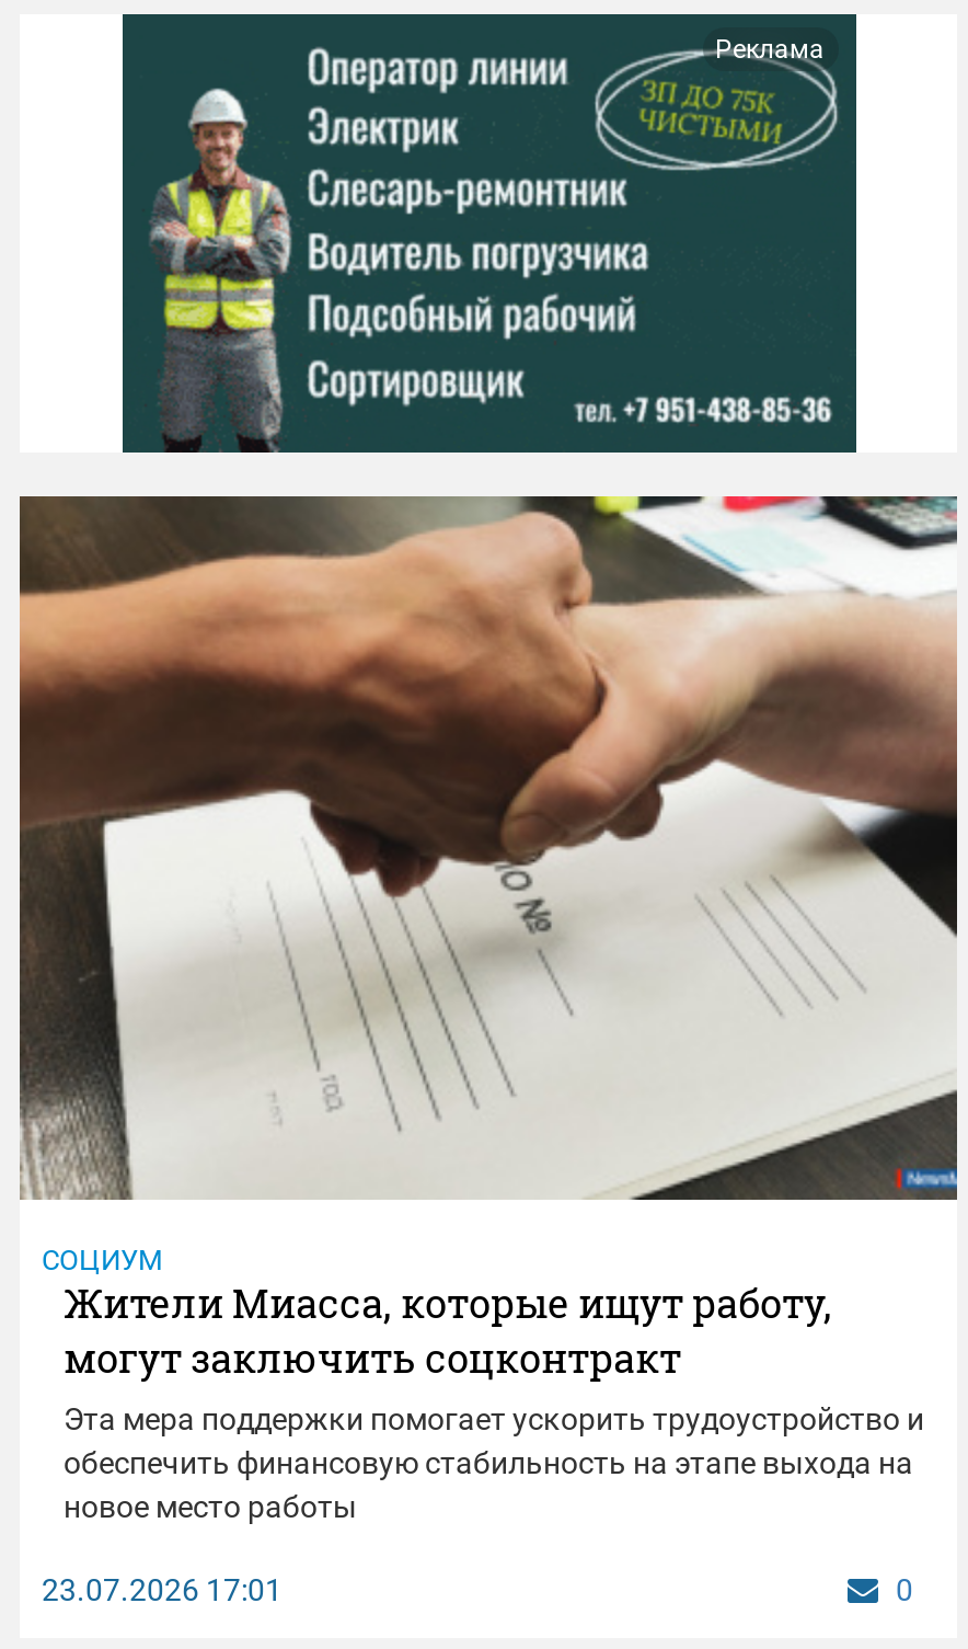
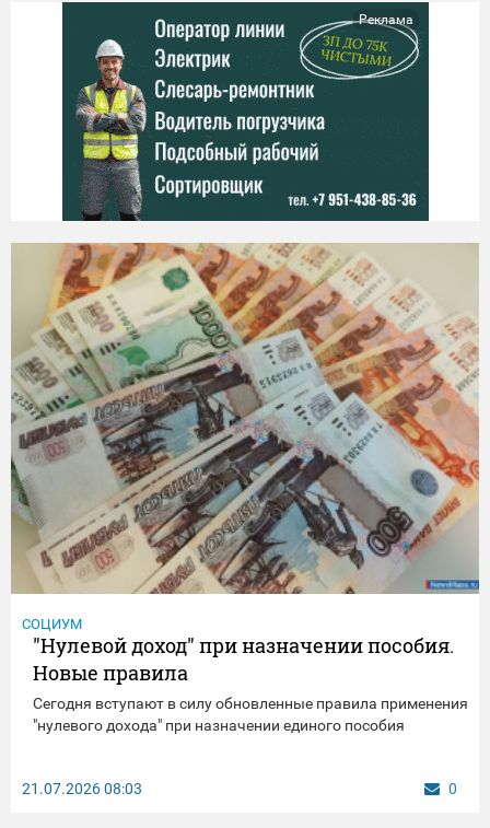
- [image]
- Жители Миасса, которые ищут работу,
- могут заключить соцконтракт
- Эта мера поддержки помогает ускорить трудоустройство и
- обеспечить финансовую стабильность на этапе выхода на
- новое место работы
+ [image]
+ "Нулевой доход" при назначении пособия.
+ Новые правила
+ Сегодня вступают в силу обновленные правила применения
+ "нулевого дохода" при назначении единого пособия

- 23.07.2026 17:01
+ 21.07.2026 08:03
